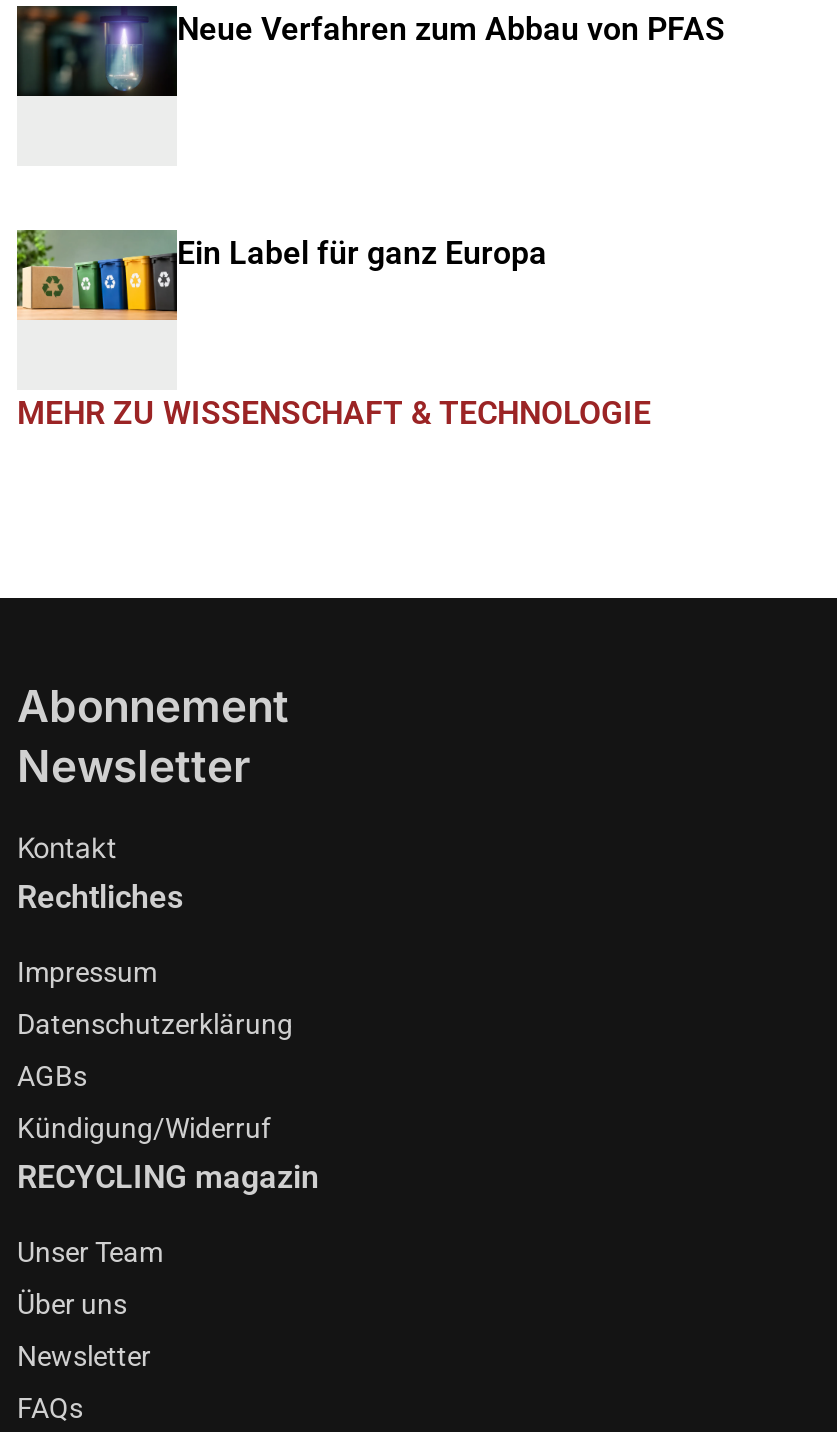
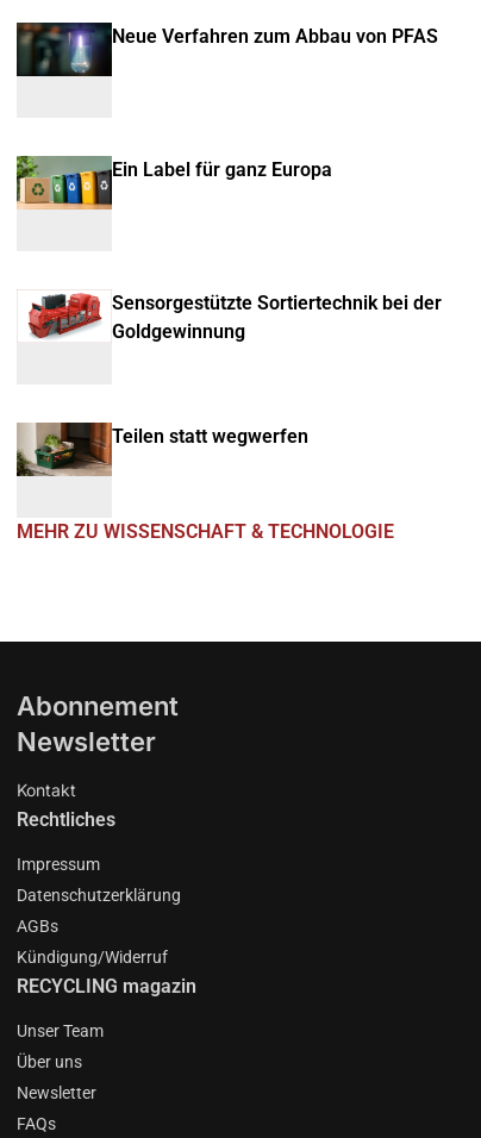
+ [image]
+ Teilen statt wegwerfen

+ [image]
+ Sensorgestützte Sortiertechnik bei der
+ Goldgewinnung
